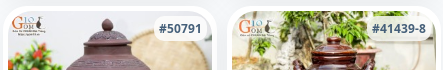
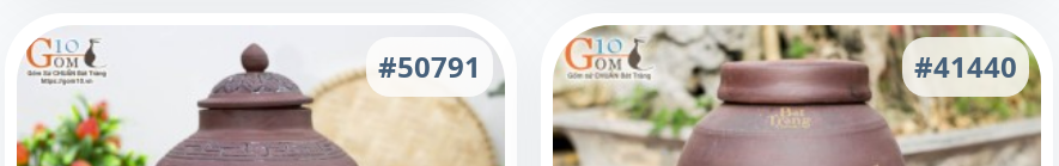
- #41439-8
+ #41440
